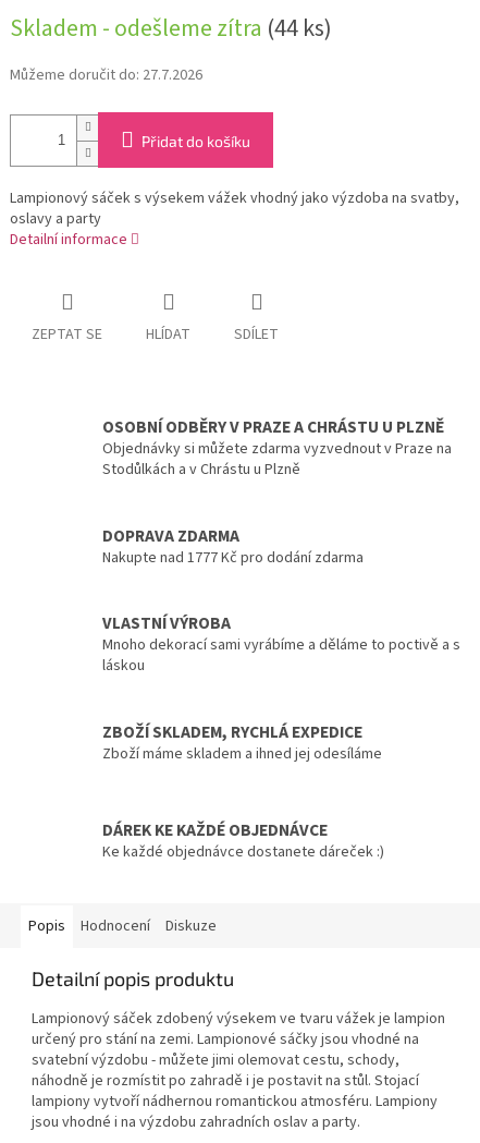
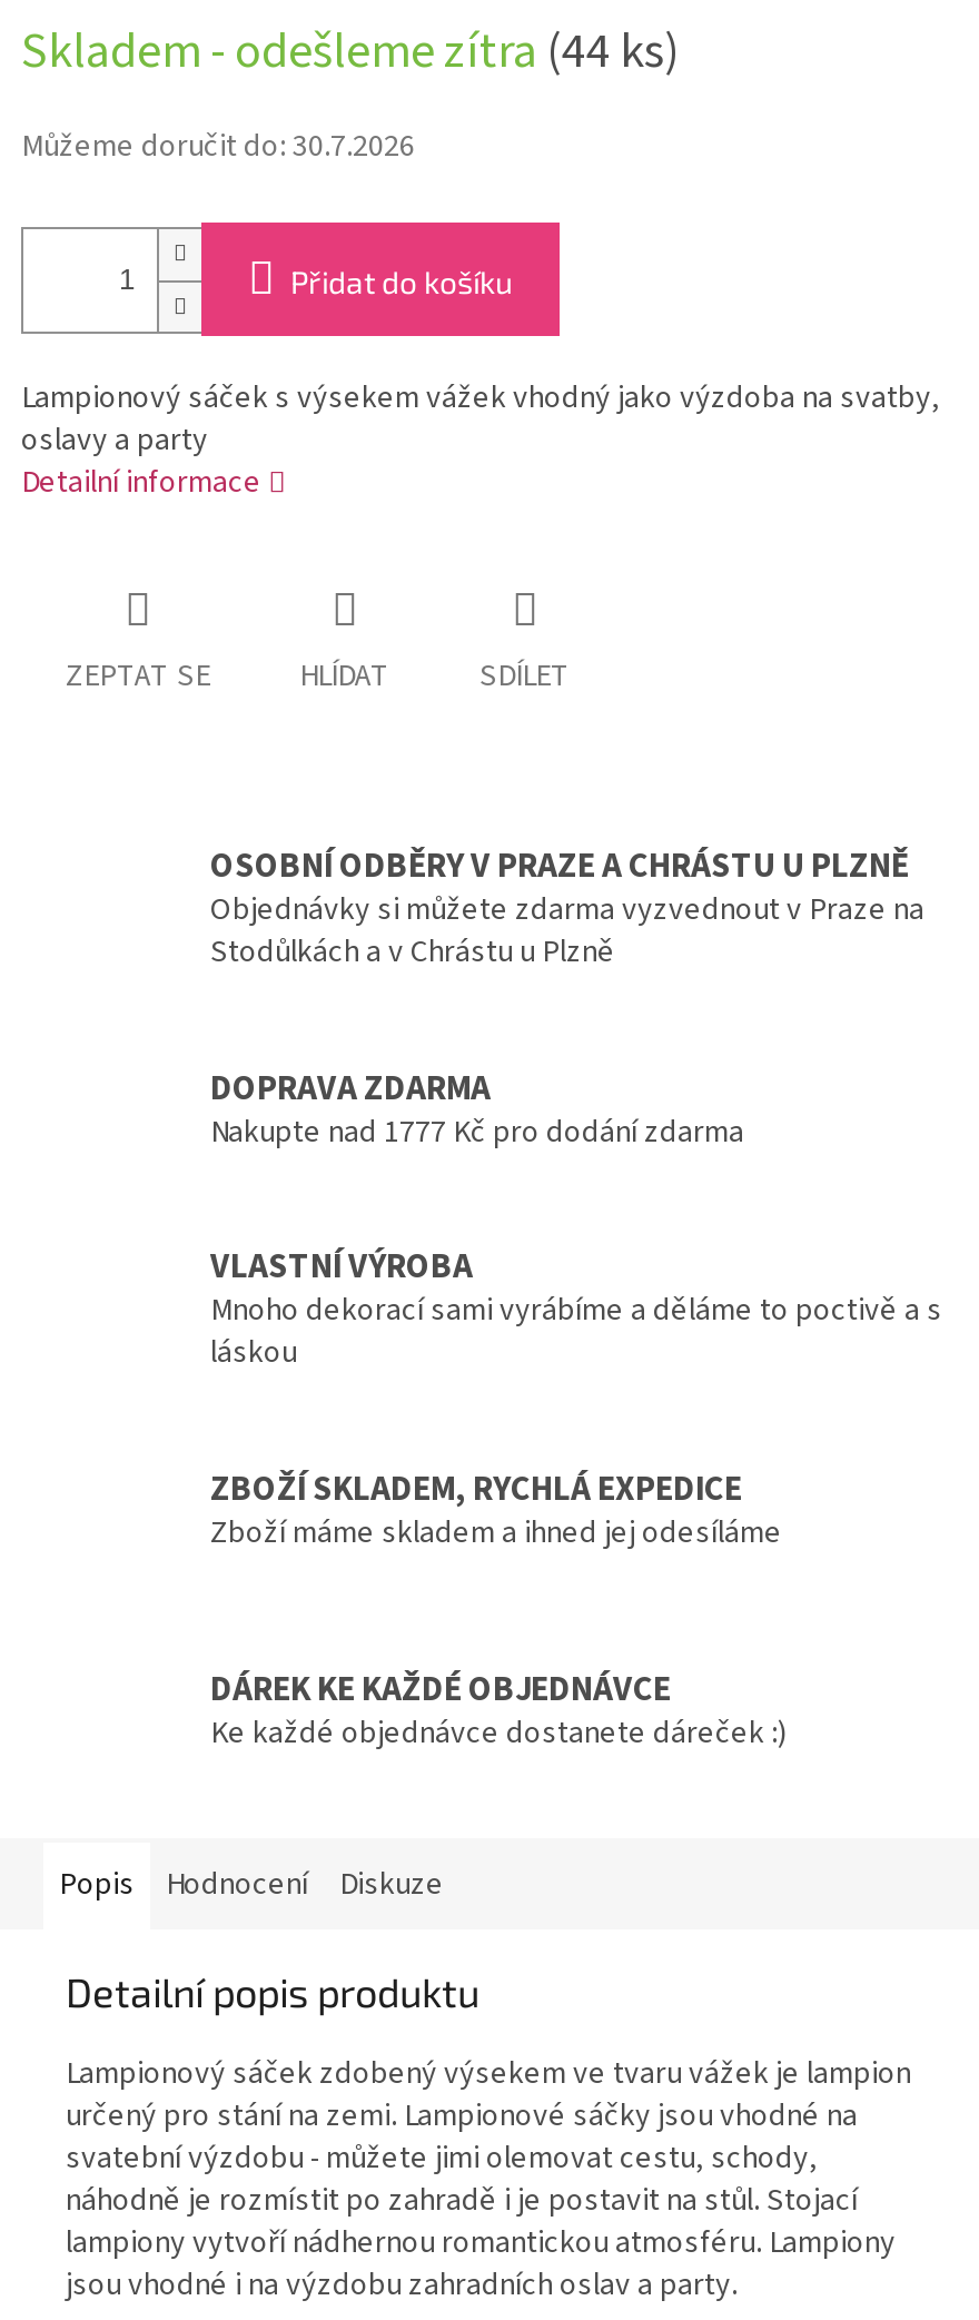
- Můžeme doručit do: 27.7.2026
+ Můžeme doručit do: 30.7.2026
